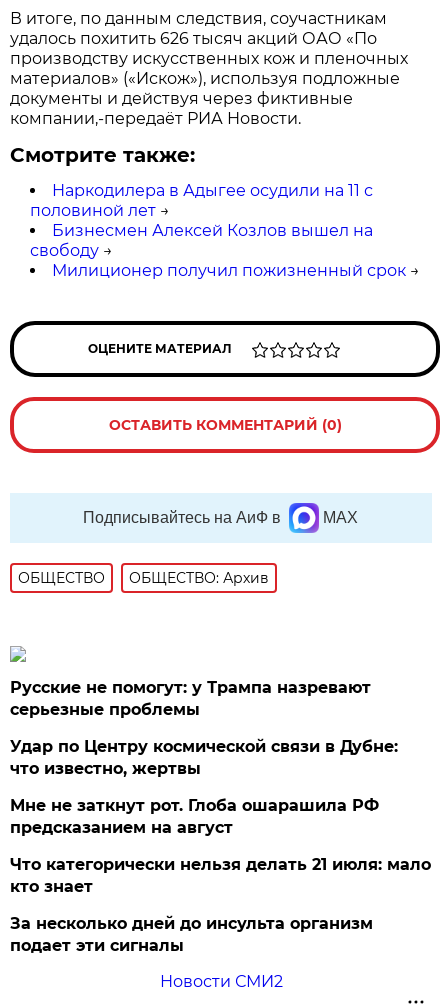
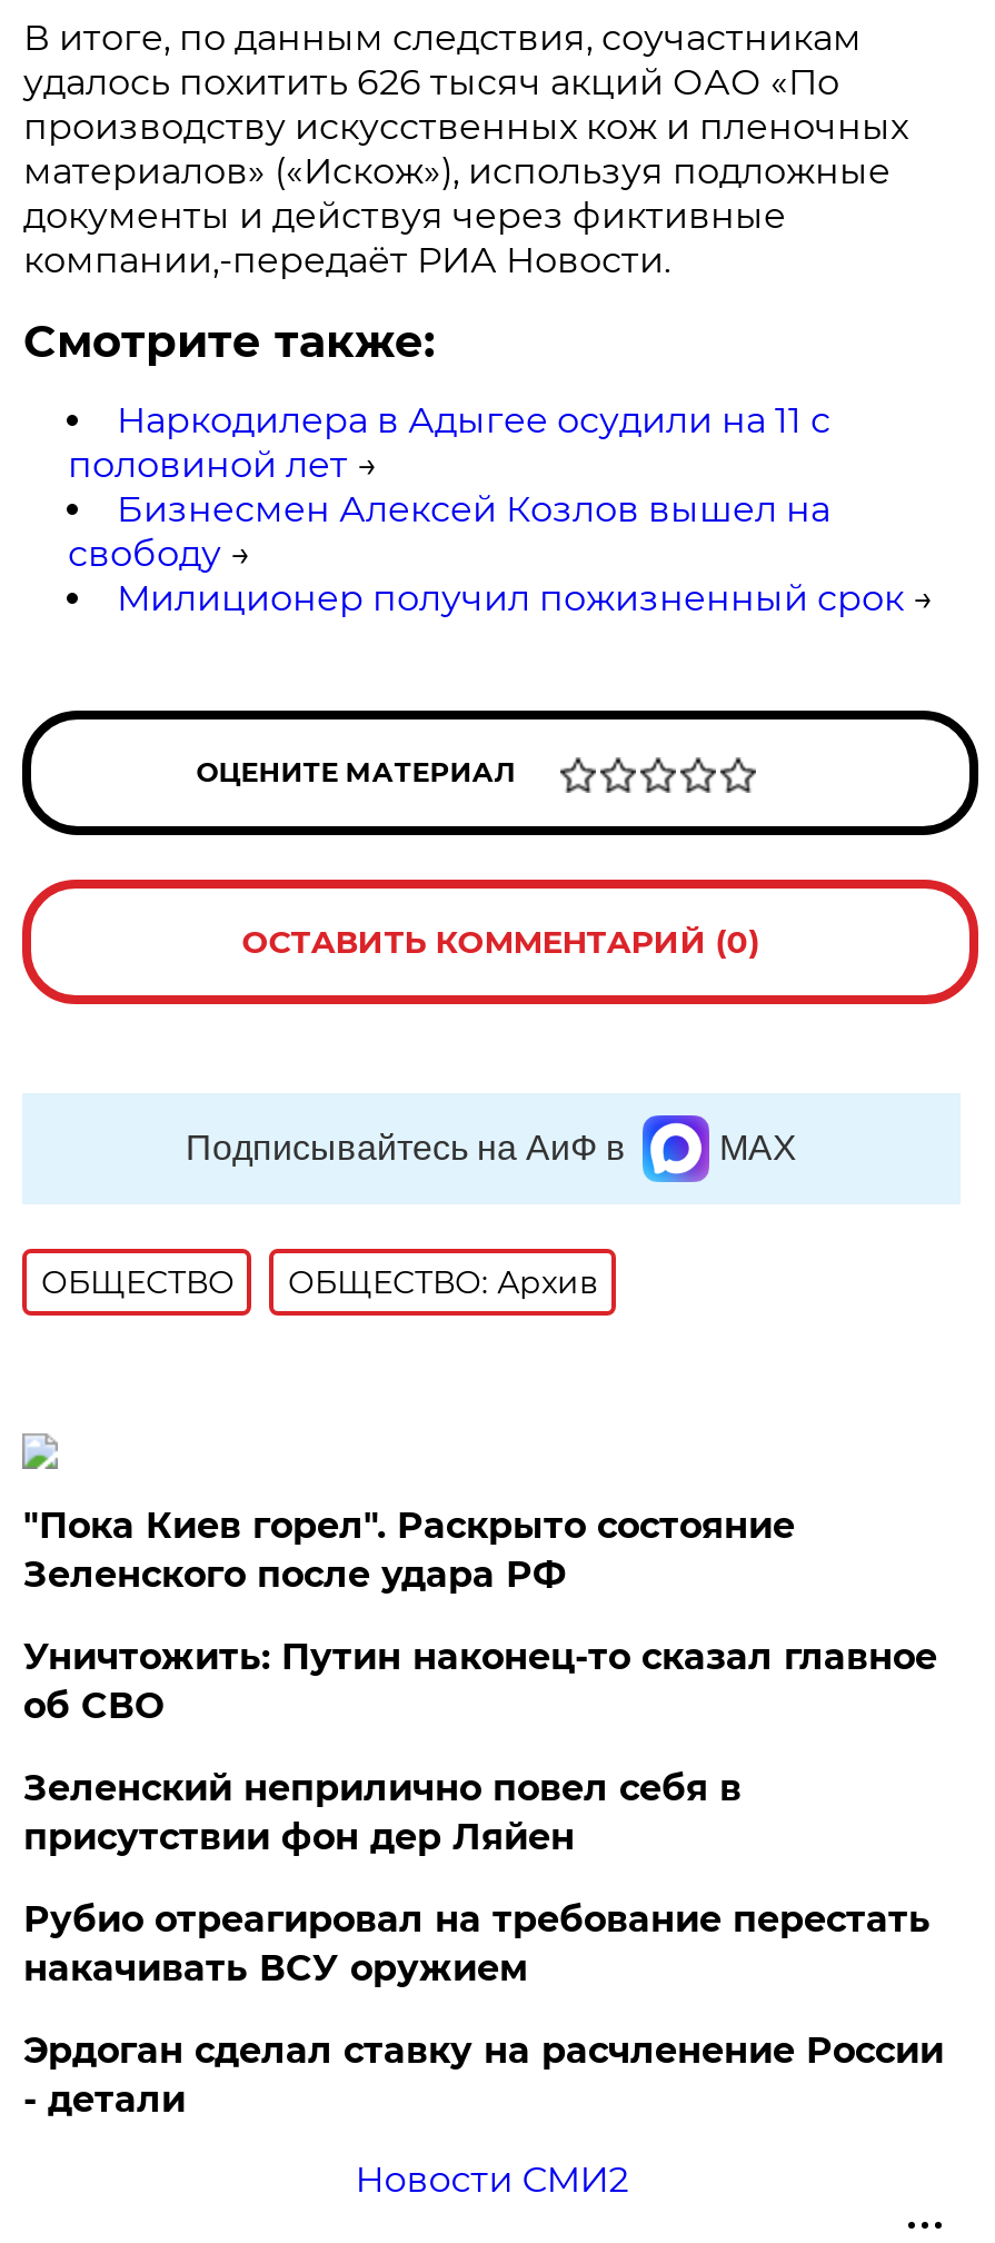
- Русские не помогут: у Трампа назревают
- серьезные проблемы
+ "Пока Киев горел". Раскрыто состояние
+ Зеленского после удара РФ

- Удар по Центру космической связи в Дубне:
- что известно, жертвы
+ Уничтожить: Путин наконец-то сказал главное
+ об СВО

- Мне не заткнут рот. Глоба ошарашила РФ
- предсказанием на август
+ Зеленский неприлично повел cебя в
+ присутствии фон дер Ляйен

- Что категорически нельзя делать 21 июля: мало
- кто знает
+ Рубио отреагировал на требование перестать
+ накачивать ВСУ оружием

- За несколько дней до инсульта организм
- подает эти сигналы
+ Эрдоган сделал ставку на расчленение России
+ - детали
